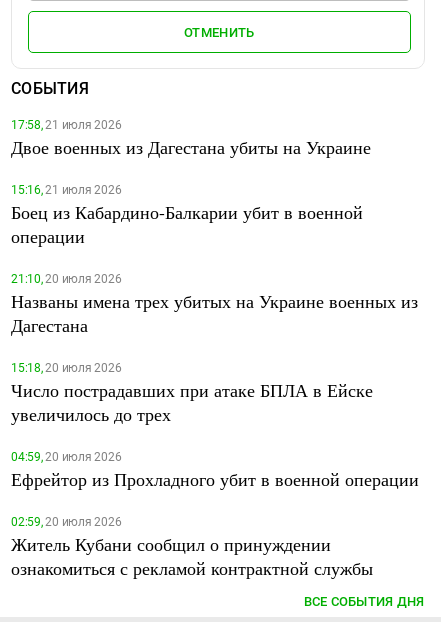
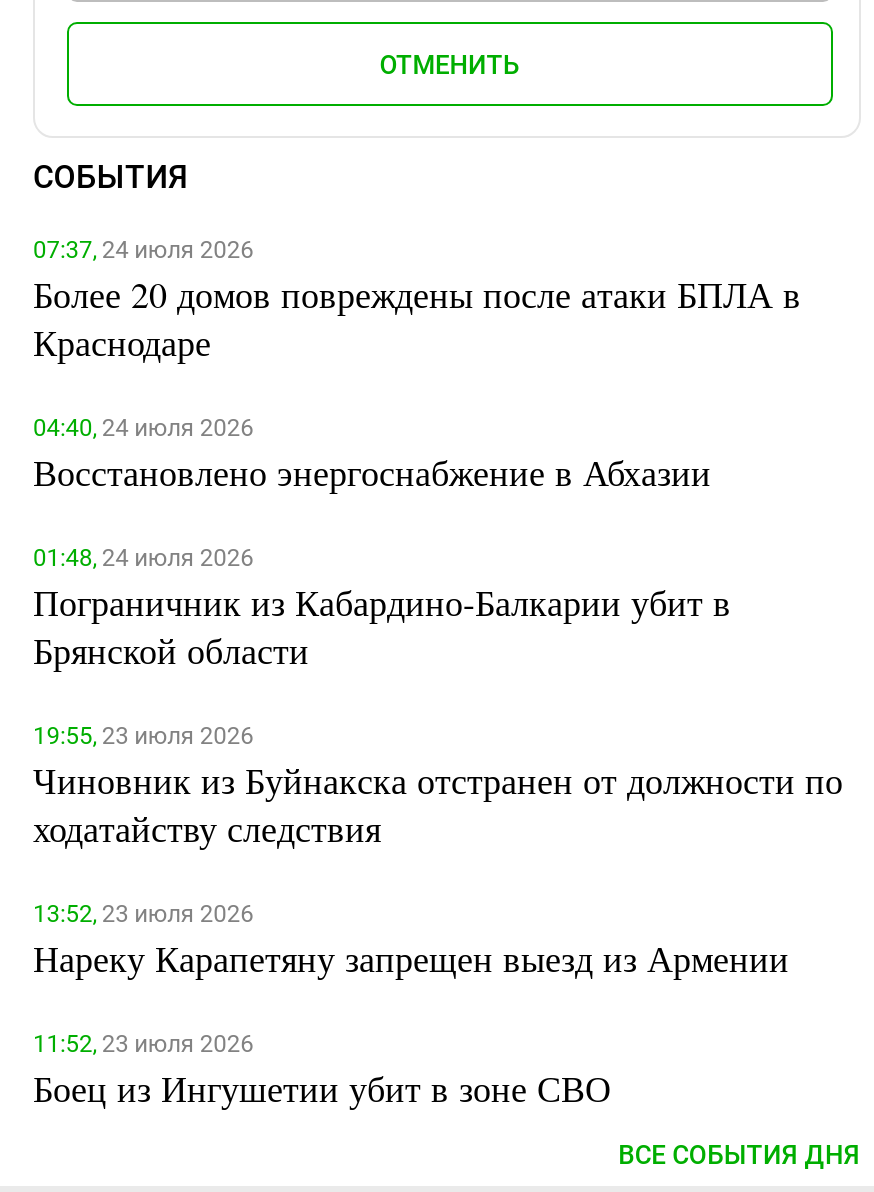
- 17:58, 21 июля 2026
- Двое военных из Дагестана убиты на Украине
+ 07:37, 24 июля 2026
+ Более 20 домов повреждены после атаки БПЛА в
+ Краснодаре

- 15:16, 21 июля 2026
- Боец из Кабардино-Балкарии убит в военной
- операции
+ 04:40, 24 июля 2026
+ Восстановлено энергоснабжение в Абхазии

- 21:10, 20 июля 2026
- Названы имена трех убитых на Украине военных из
- Дагестана
+ 01:48, 24 июля 2026
+ Пограничник из Кабардино-Балкарии убит в
+ Брянской области

- 15:18, 20 июля 2026
- Число пострадавших при атаке БПЛА в Ейске
- увеличилось до трех
+ 19:55, 23 июля 2026
+ Чиновник из Буйнакска отстранен от должности по
+ ходатайству следствия

- 04:59, 20 июля 2026
- Ефрейтор из Прохладного убит в военной операции
+ 13:52, 23 июля 2026
+ Нареку Карапетяну запрещен выезд из Армении

- 02:59, 20 июля 2026
- Житель Кубани сообщил о принуждении
- ознакомиться с рекламой контрактной службы
+ 11:52, 23 июля 2026
+ Боец из Ингушетии убит в зоне СВО
